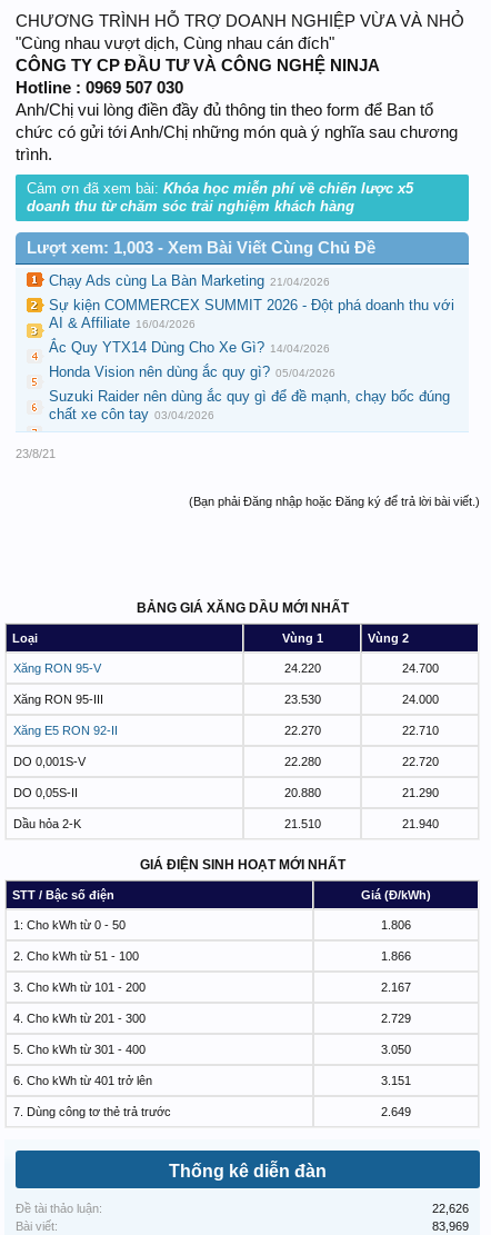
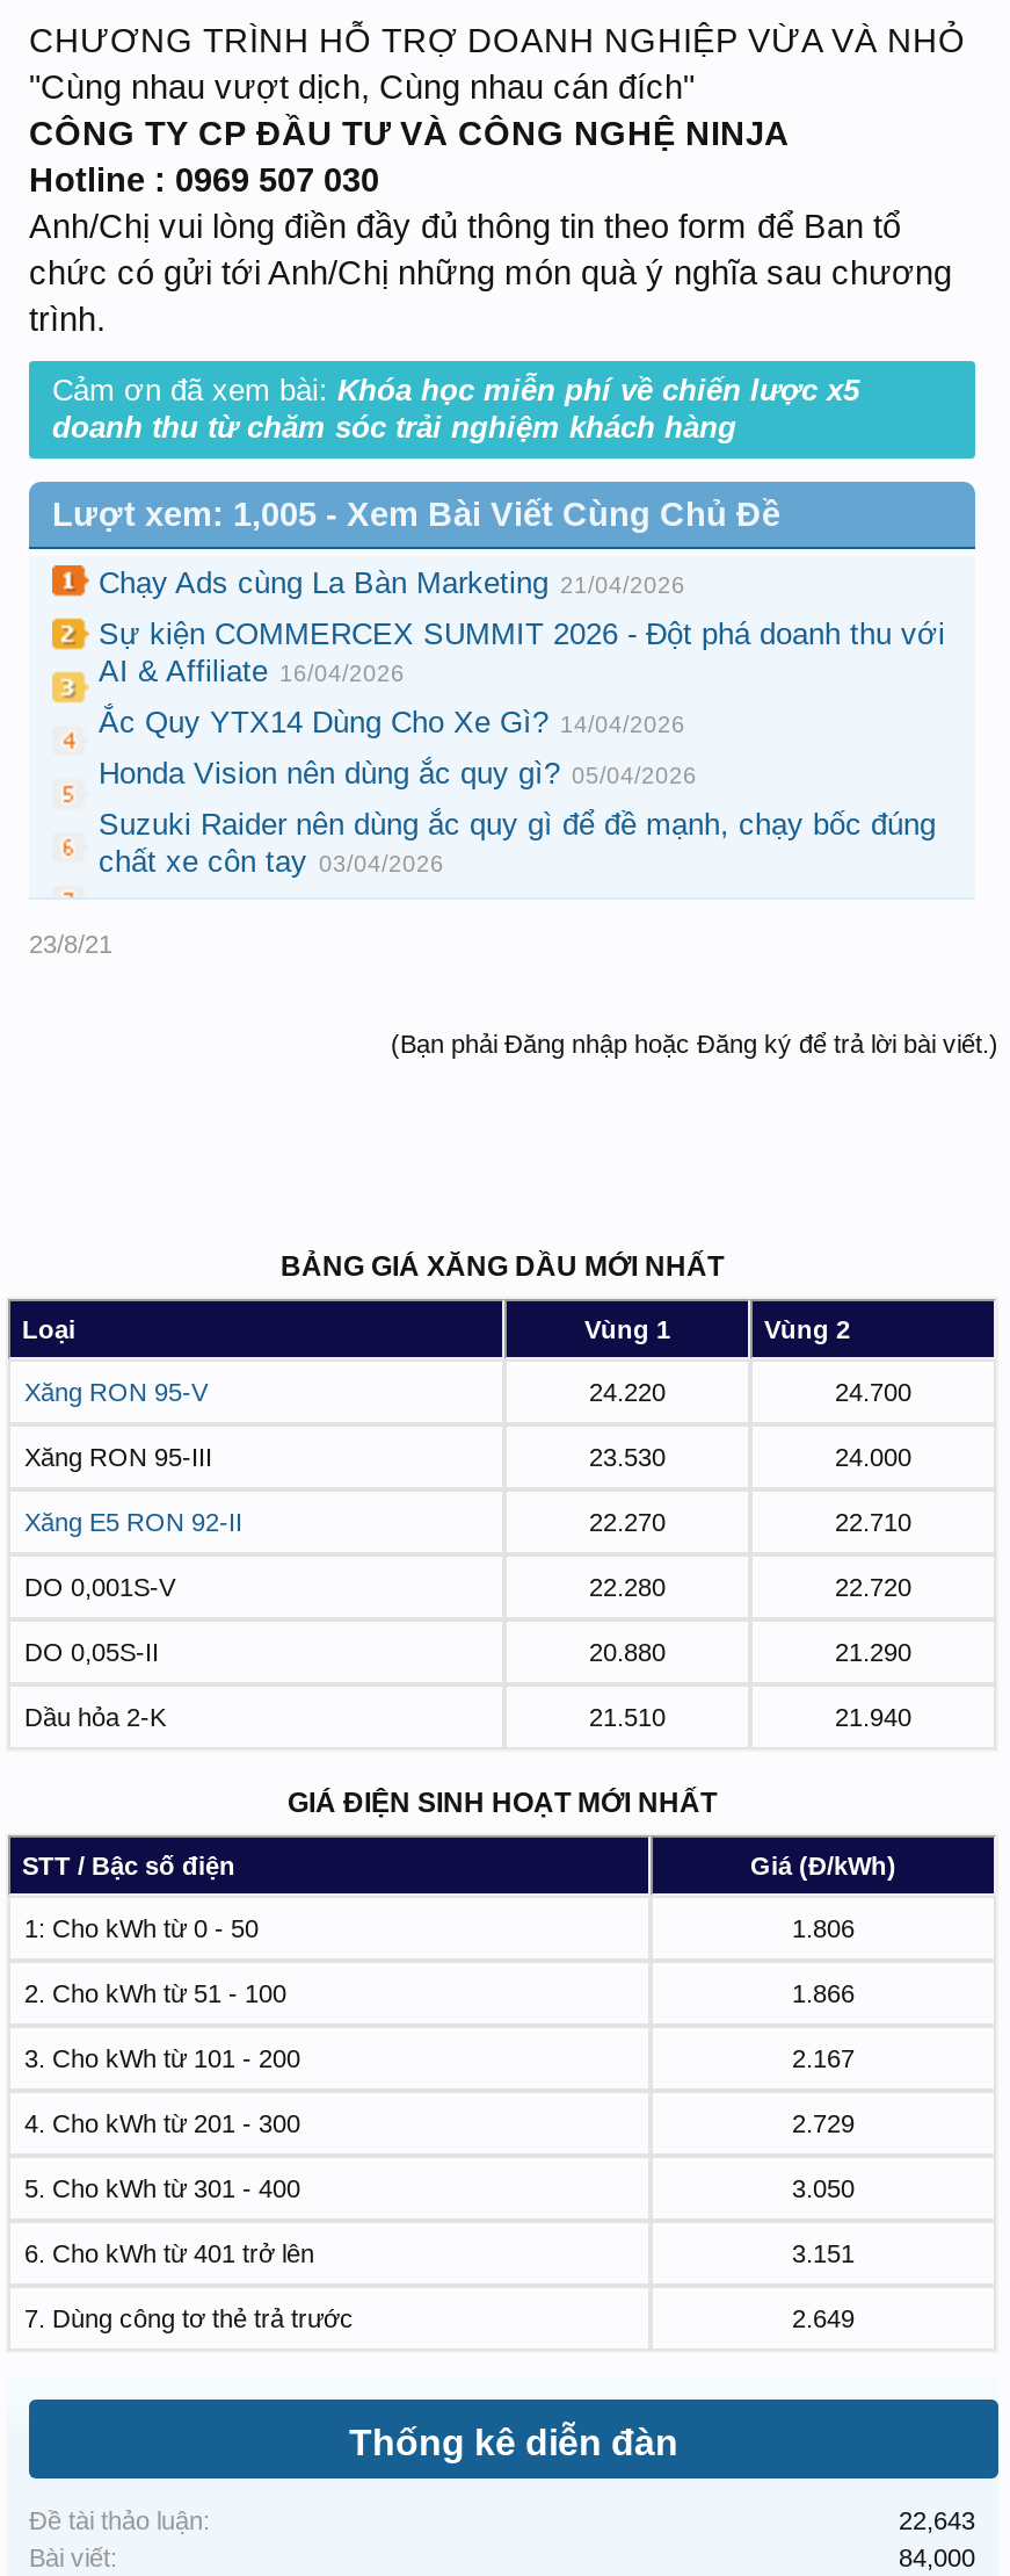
- Lượt xem: 1,003 - Xem Bài Viết Cùng Chủ Đề
+ Lượt xem: 1,005 - Xem Bài Viết Cùng Chủ Đề

- 22,626
+ 22,643

- 83,969
+ 84,000
